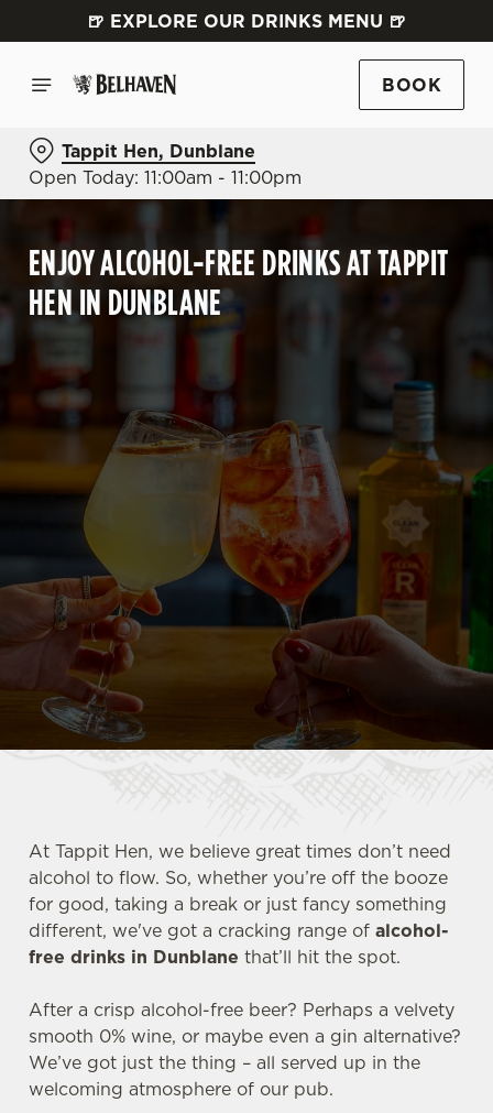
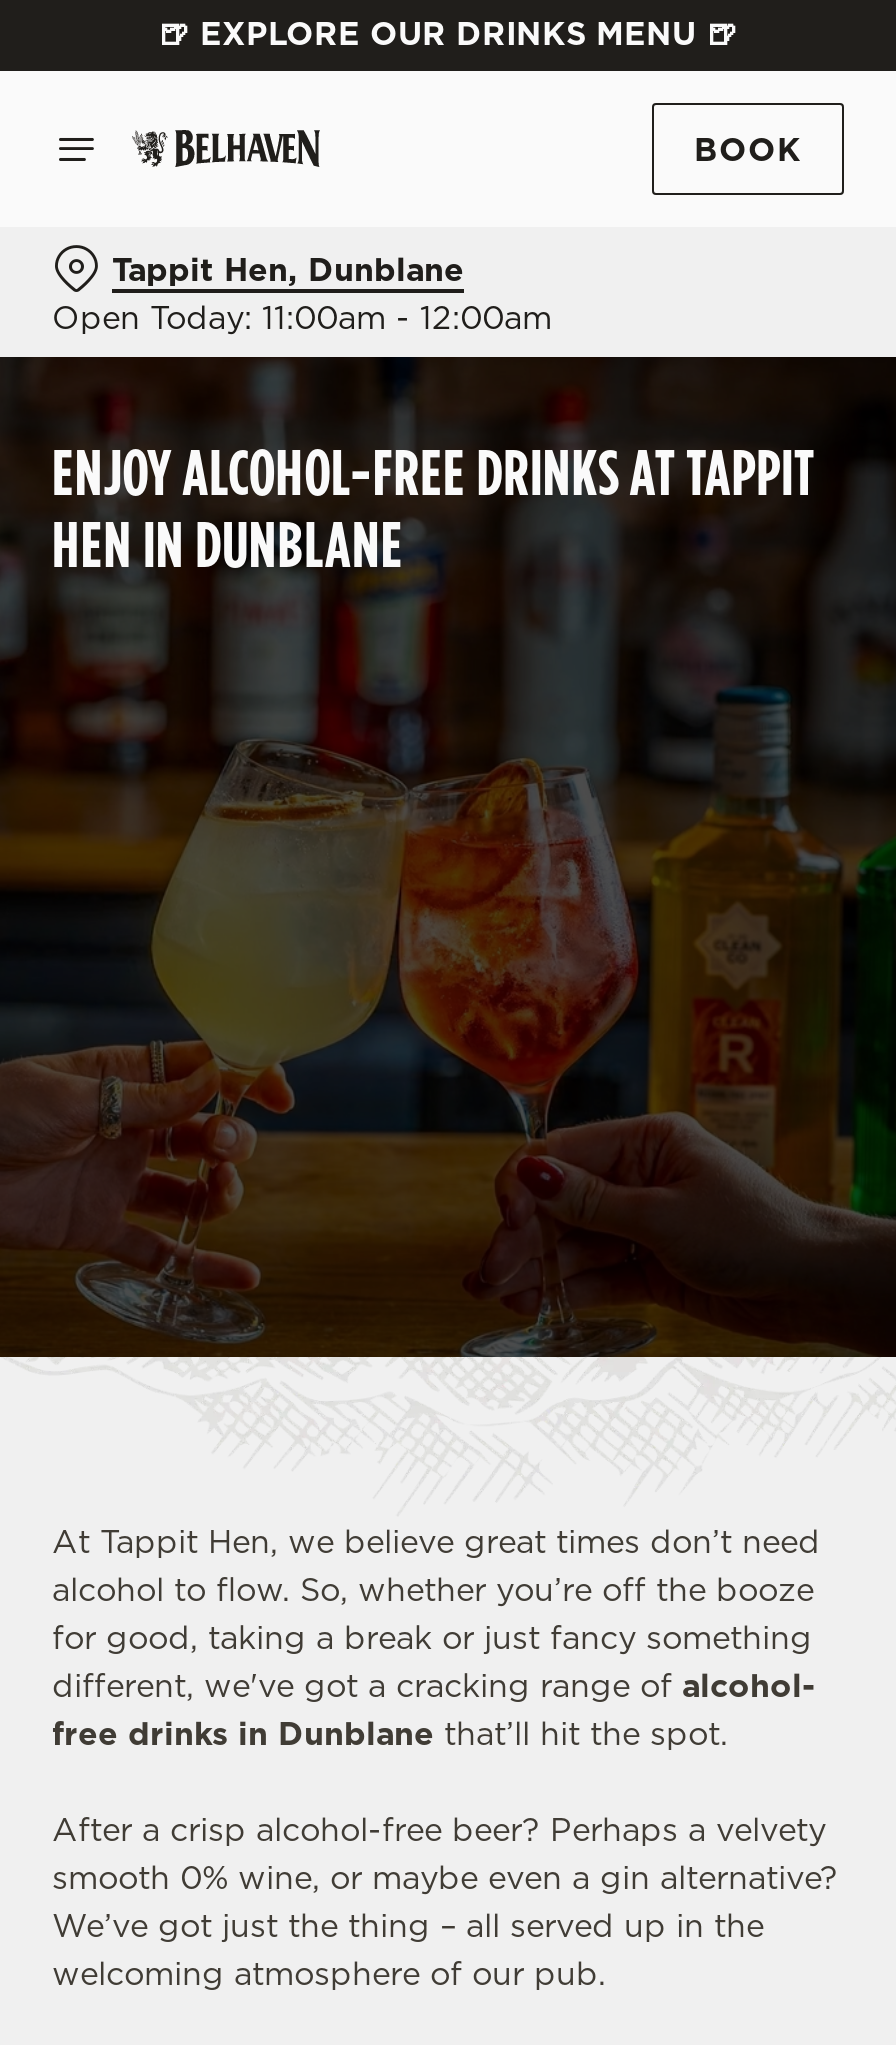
- Open Today: 11:00am - 11:00pm
+ Open Today: 11:00am - 12:00am
